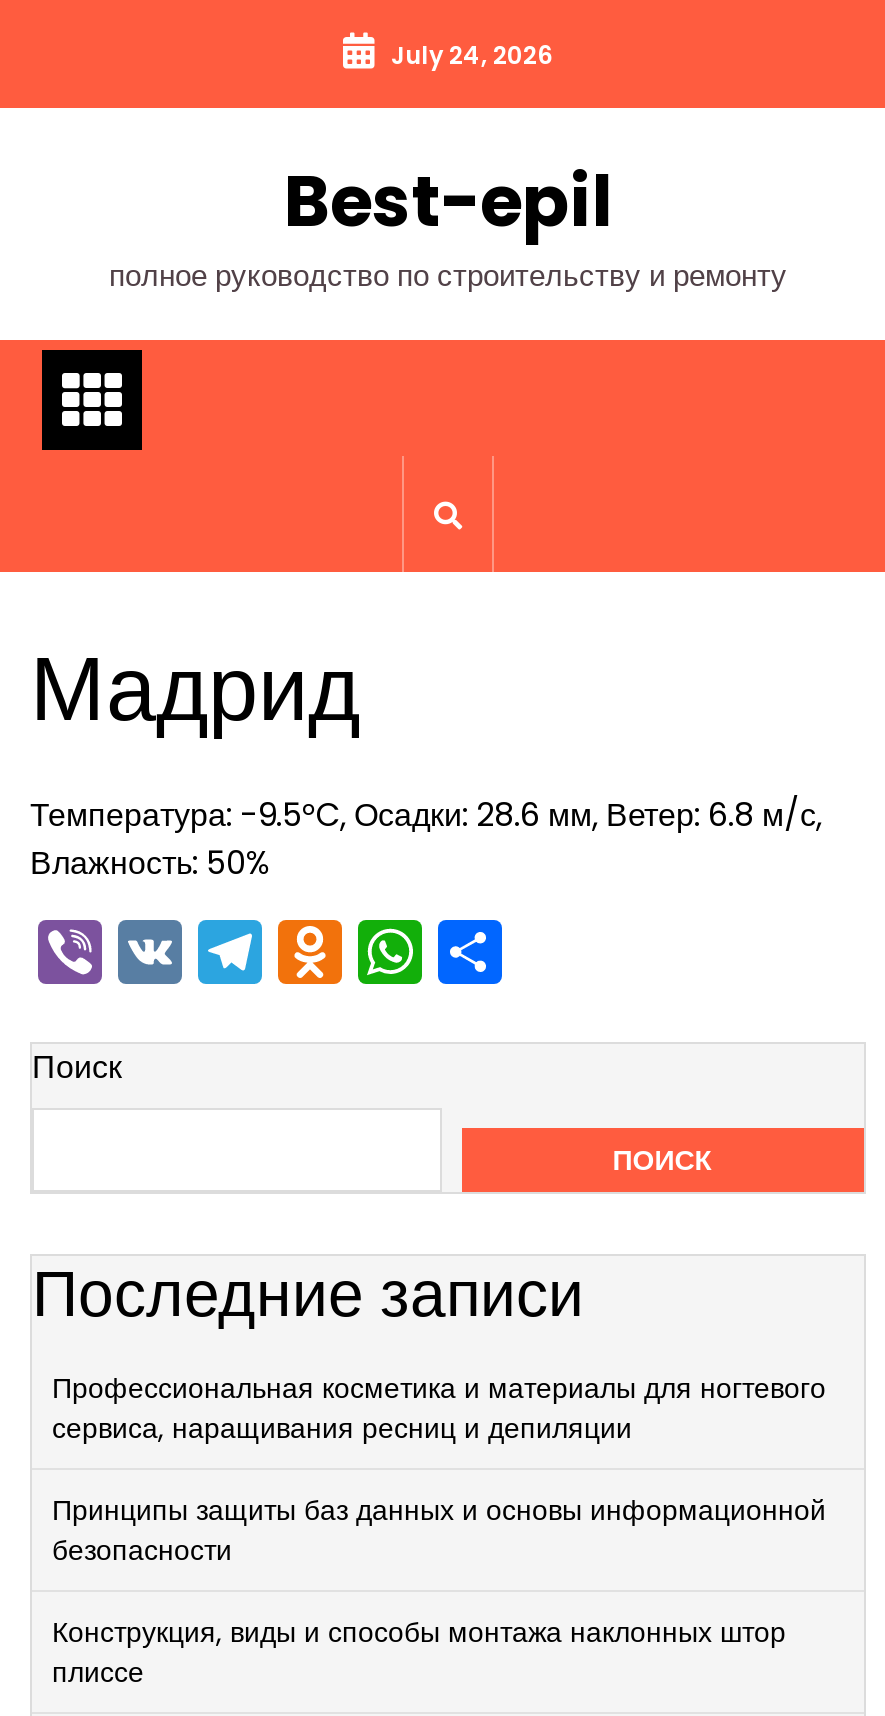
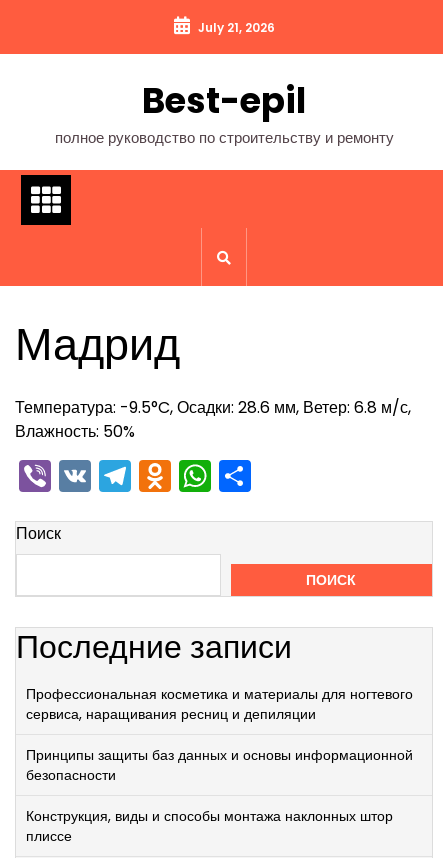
- July 24, 2026
+ July 21, 2026
